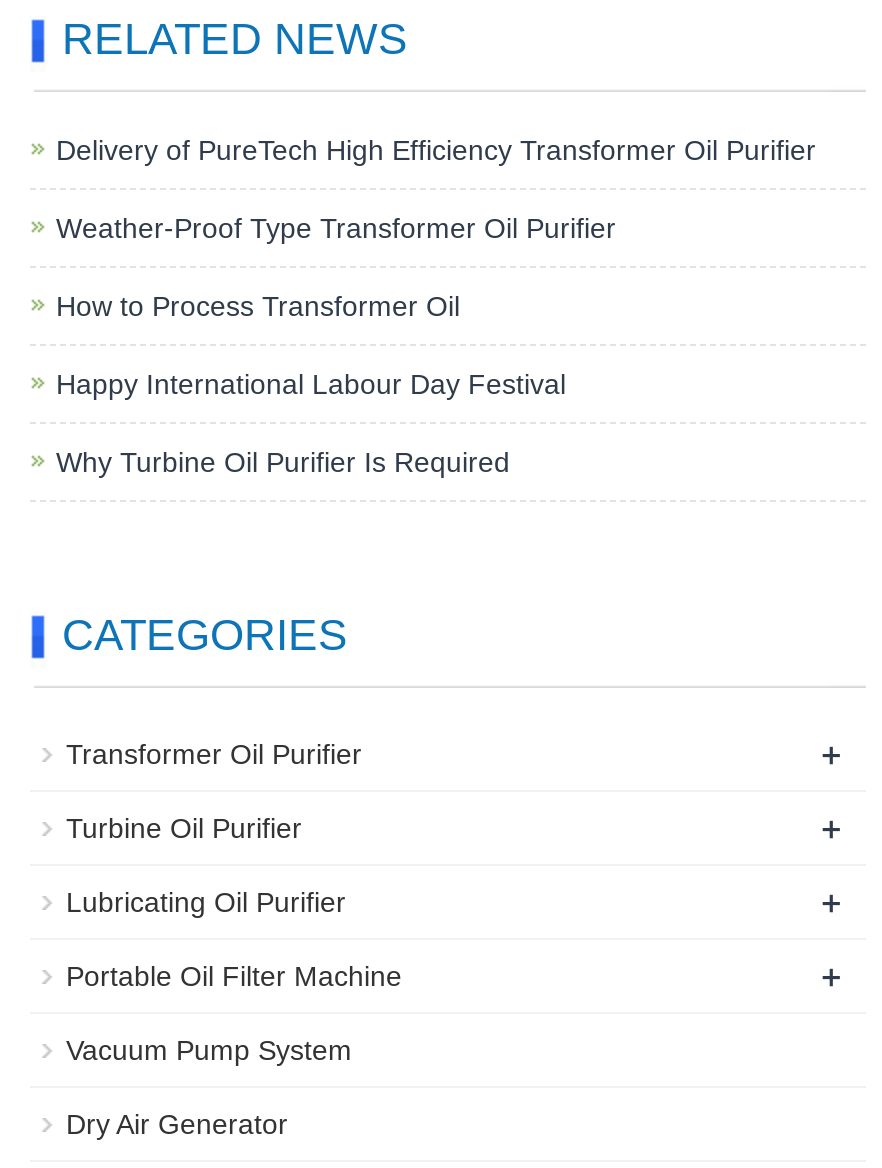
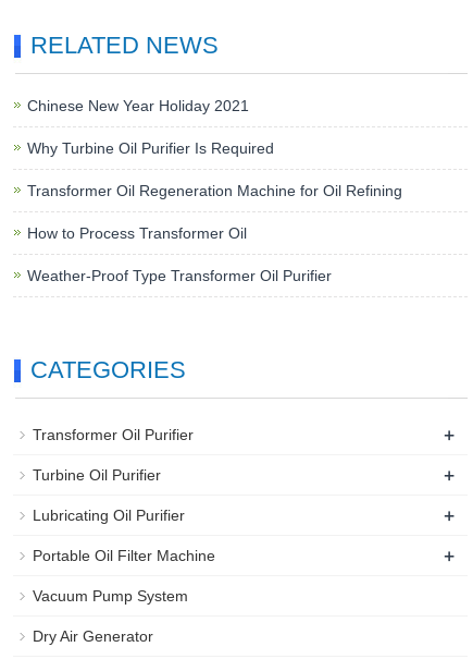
- Delivery of PureTech High Efficiency Transformer Oil Purifier
- Happy International Labour Day Festival
+ Chinese New Year Holiday 2021

moved down: How to Process Transformer Oil | Weather-Proof Type Transformer Oil Purifier

moved up: Why Turbine Oil Purifier Is Required

+ Transformer Oil Regeneration Machine for Oil Refining
